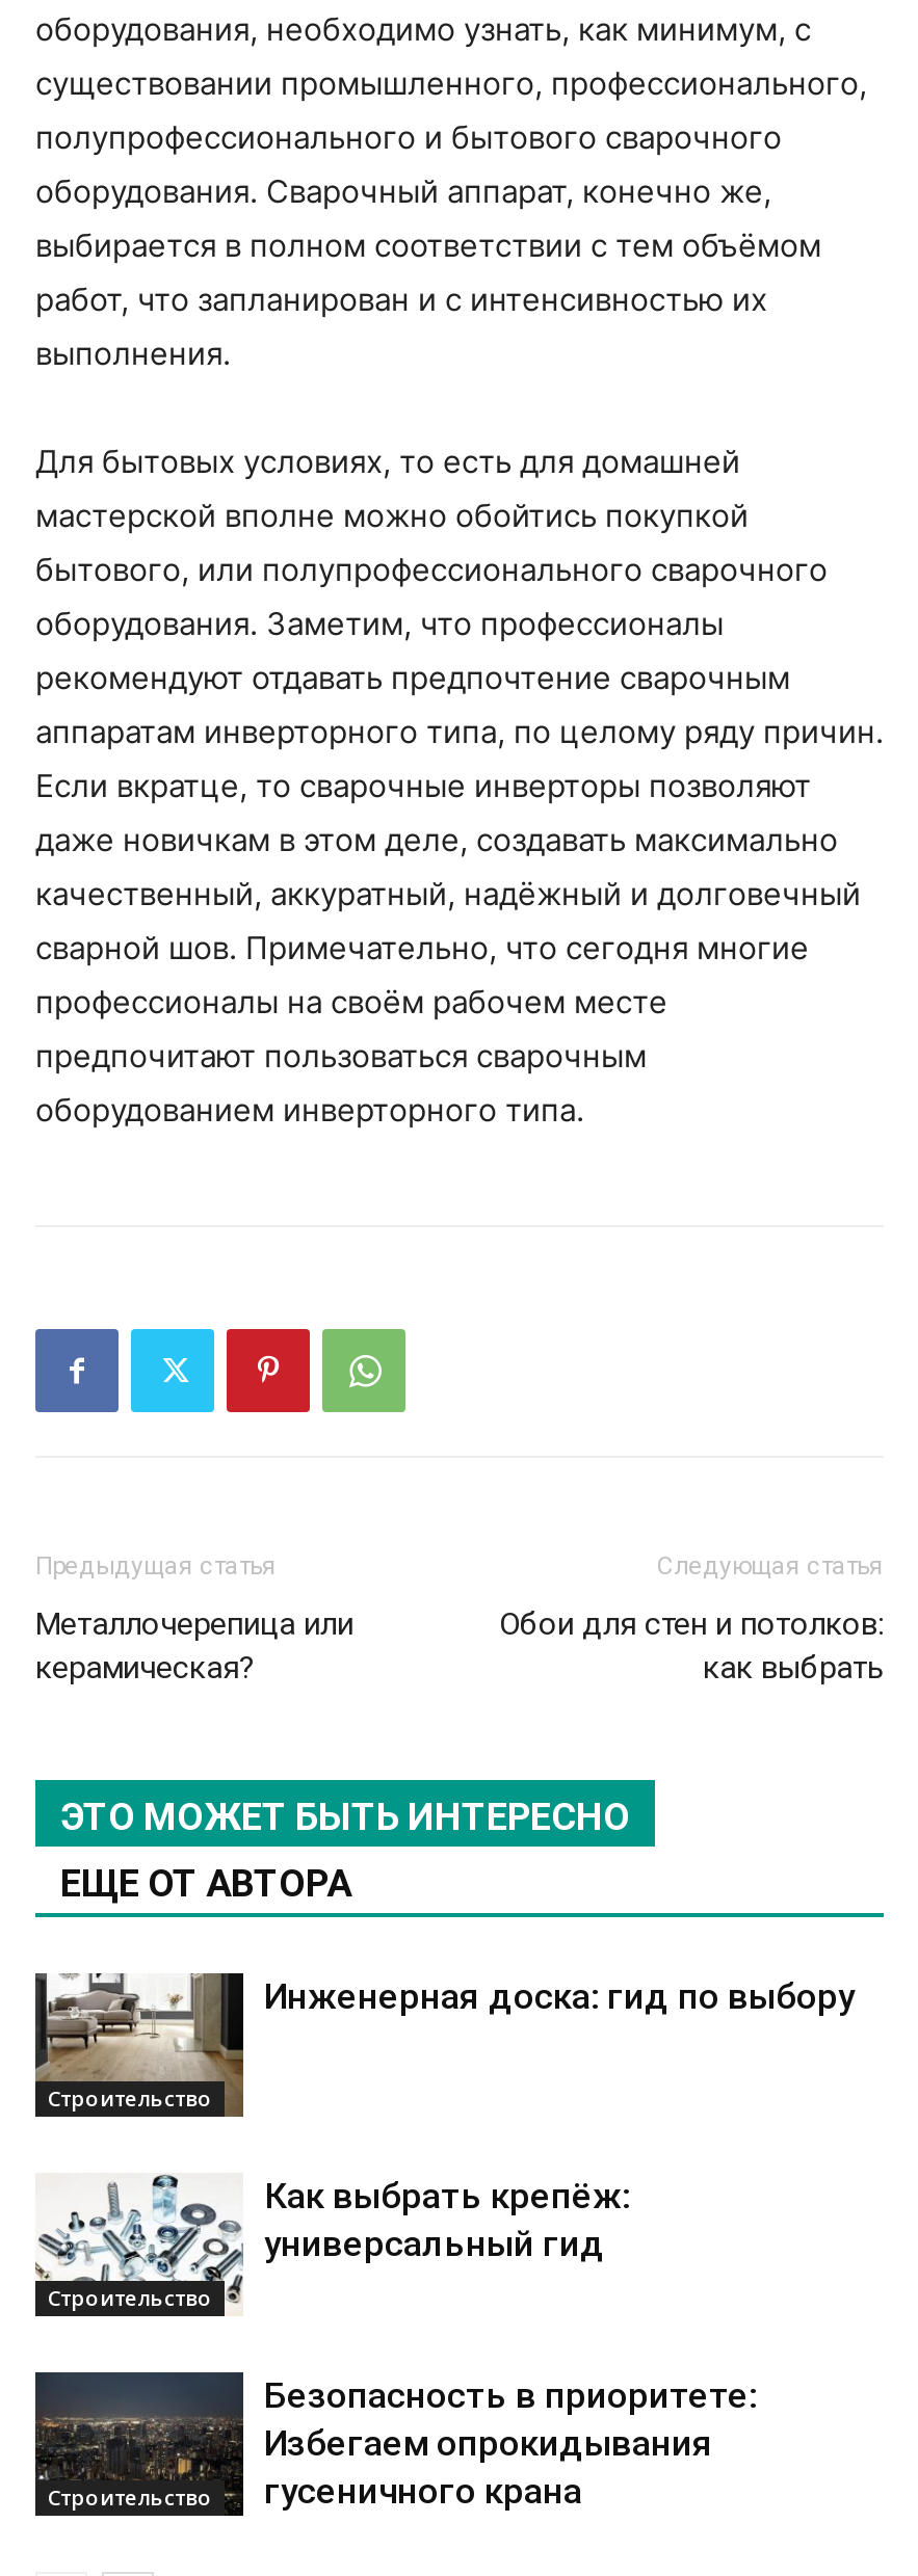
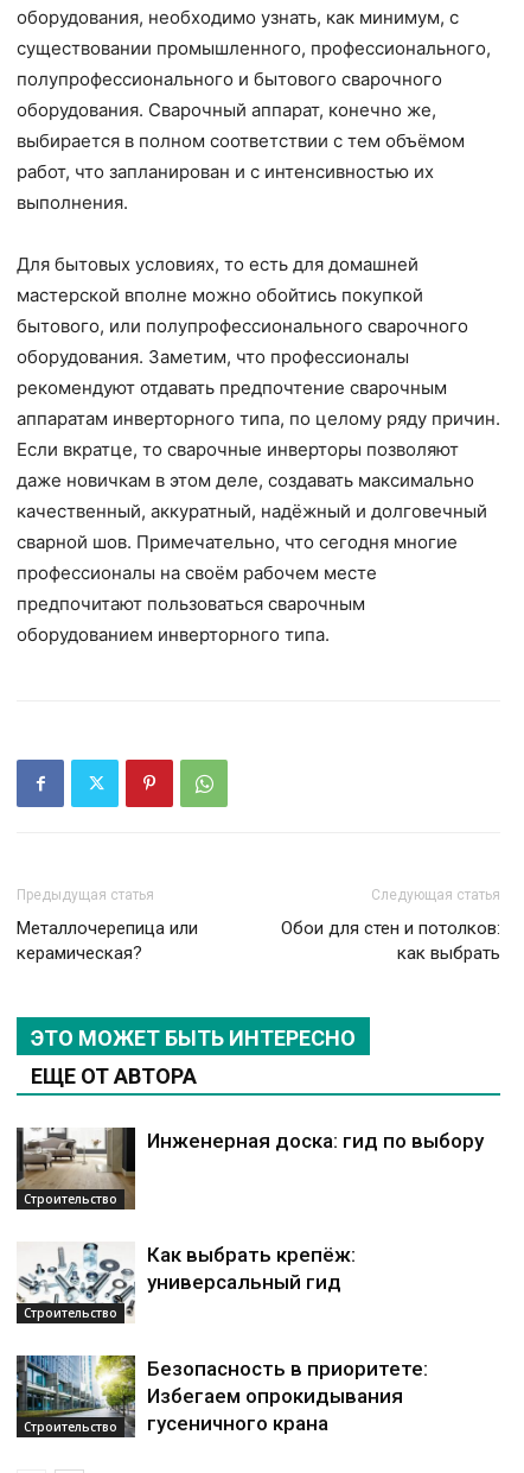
- [image]
+ [image]
